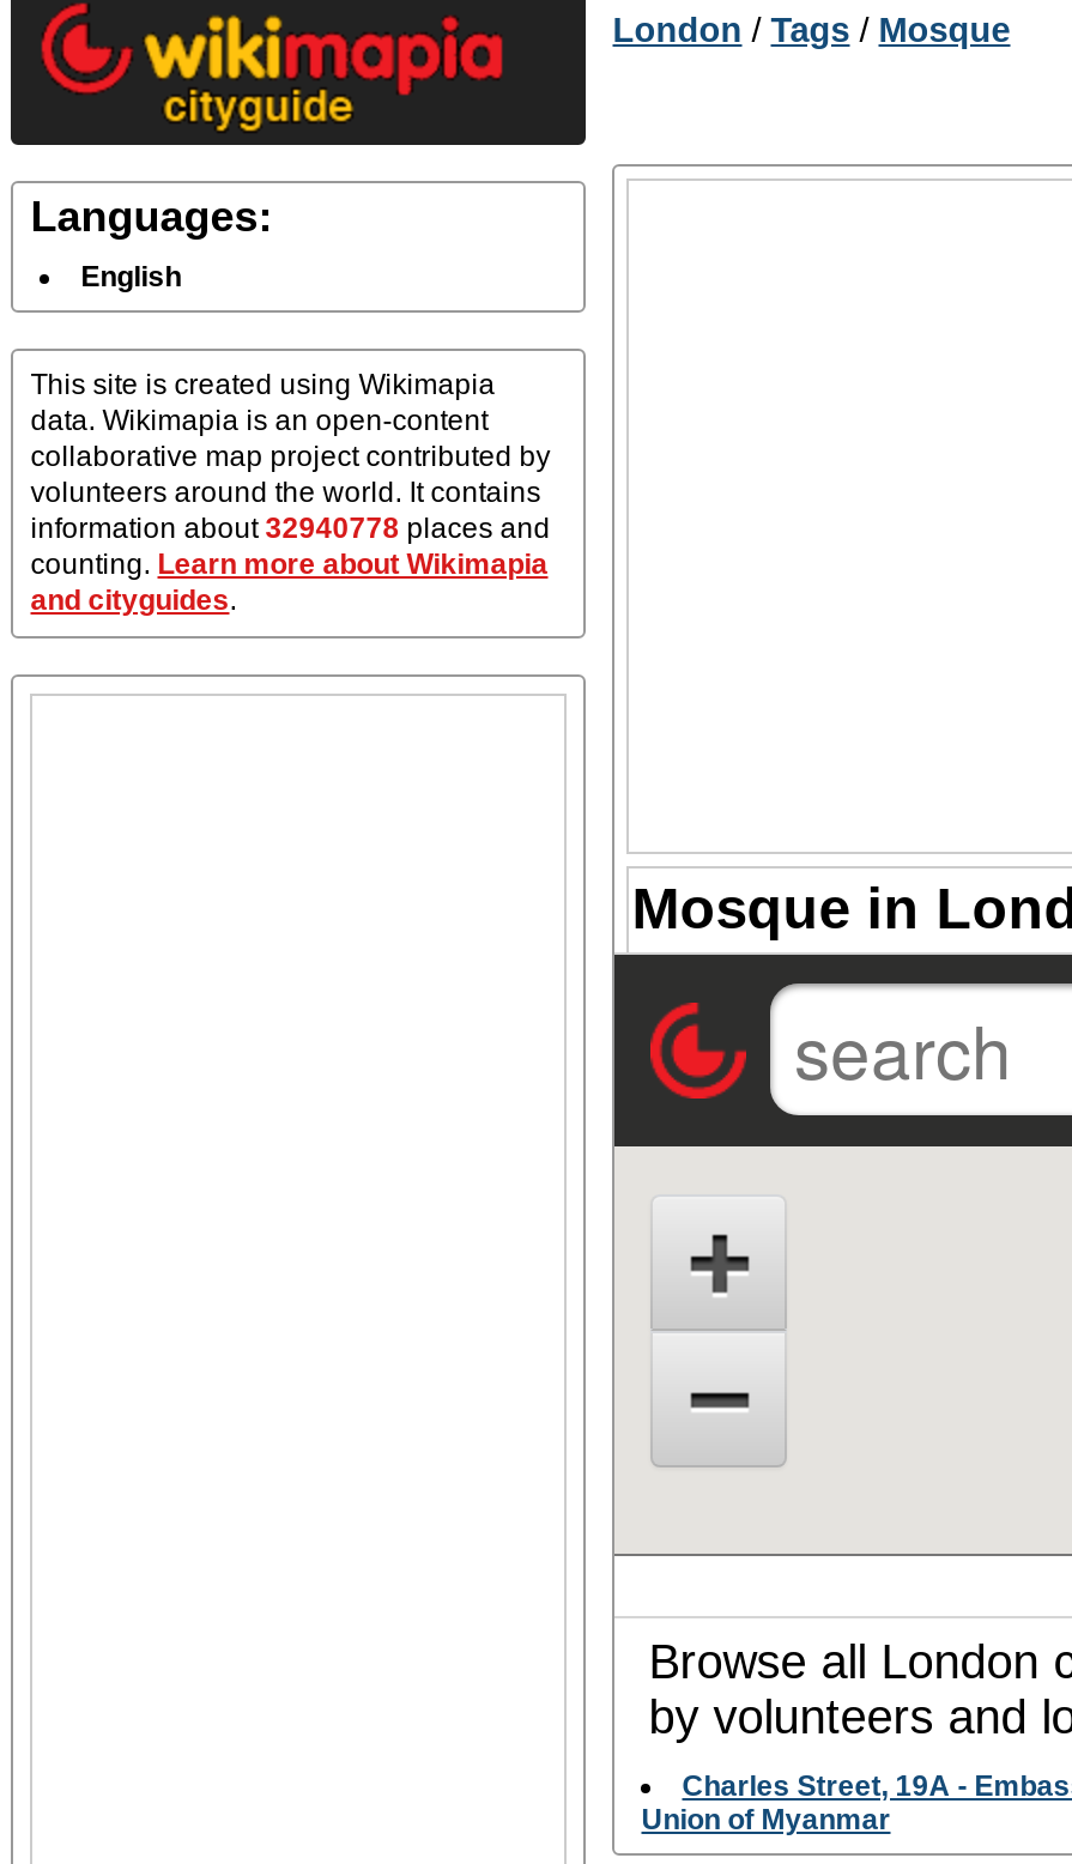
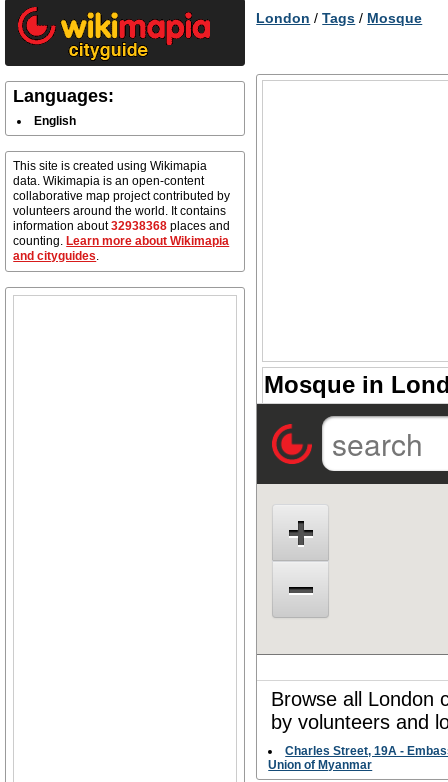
- information about 32940778 places and
+ information about 32938368 places and
